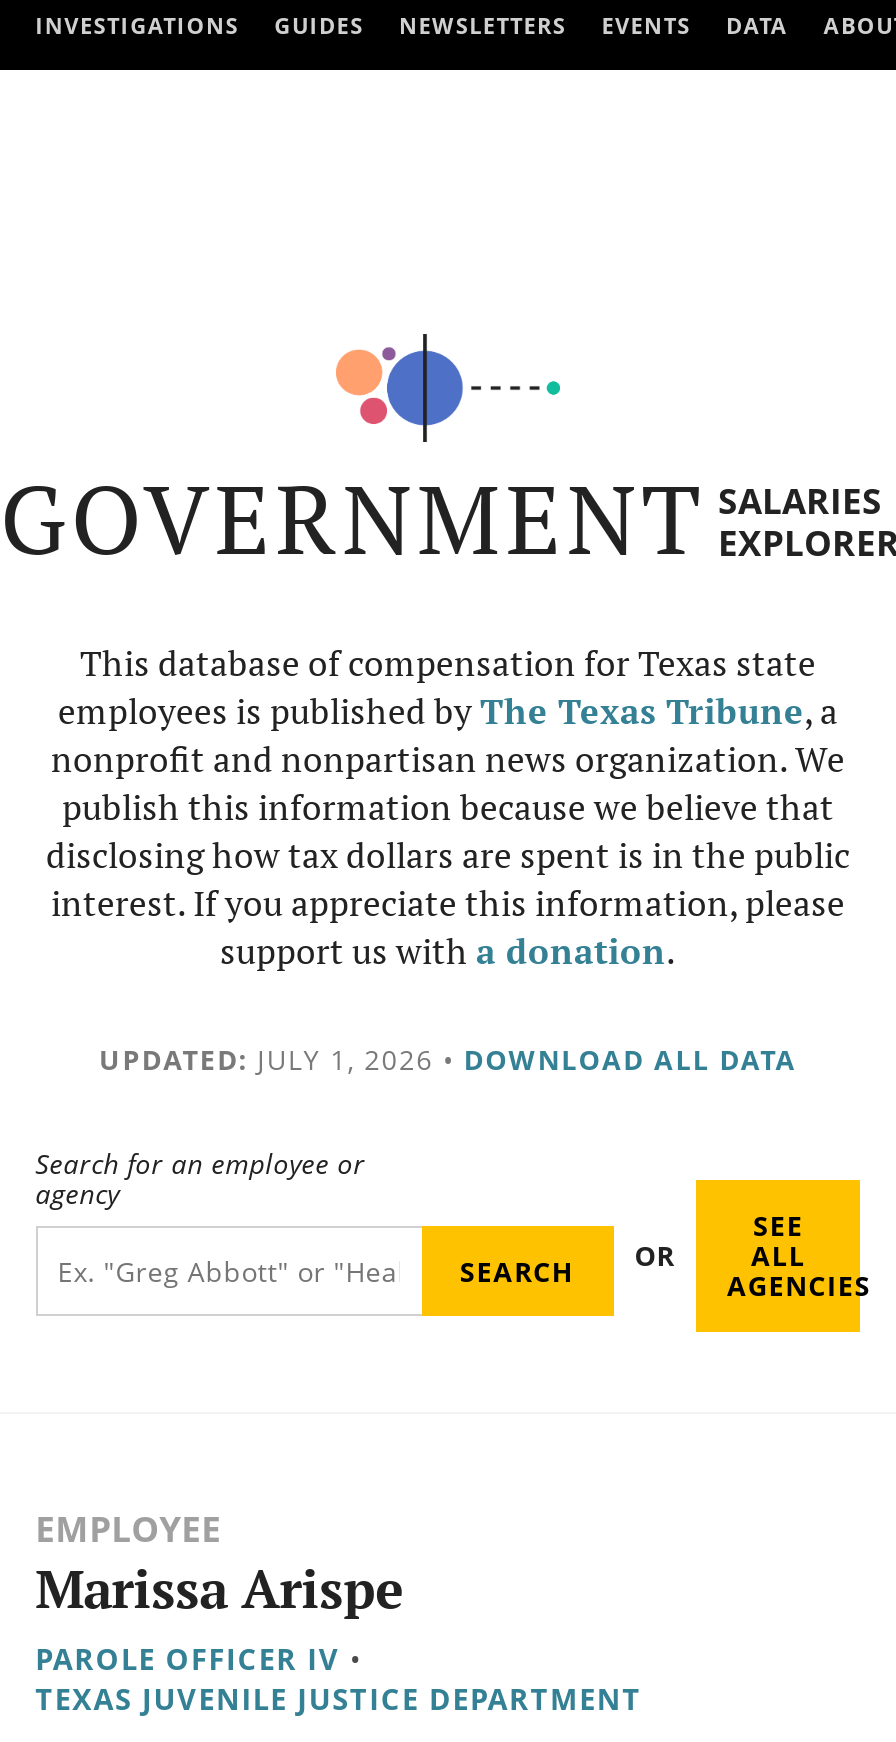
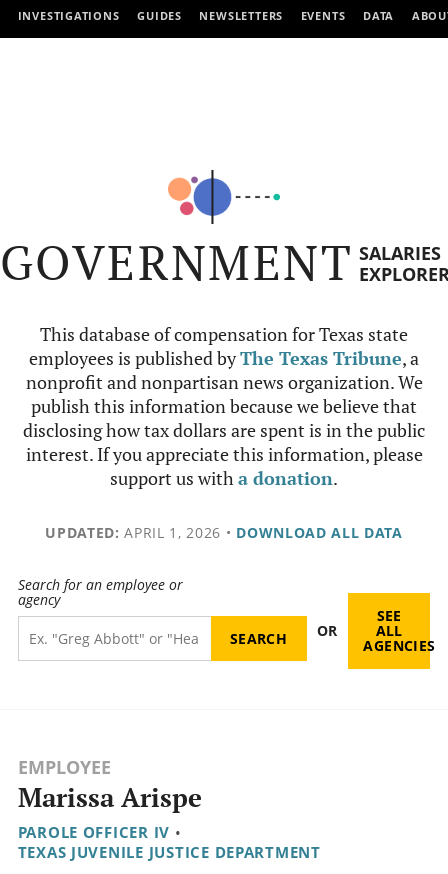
- UPDATED: JULY 1, 2026 • DOWNLOAD ALL DATA
+ UPDATED: APRIL 1, 2026 • DOWNLOAD ALL DATA
